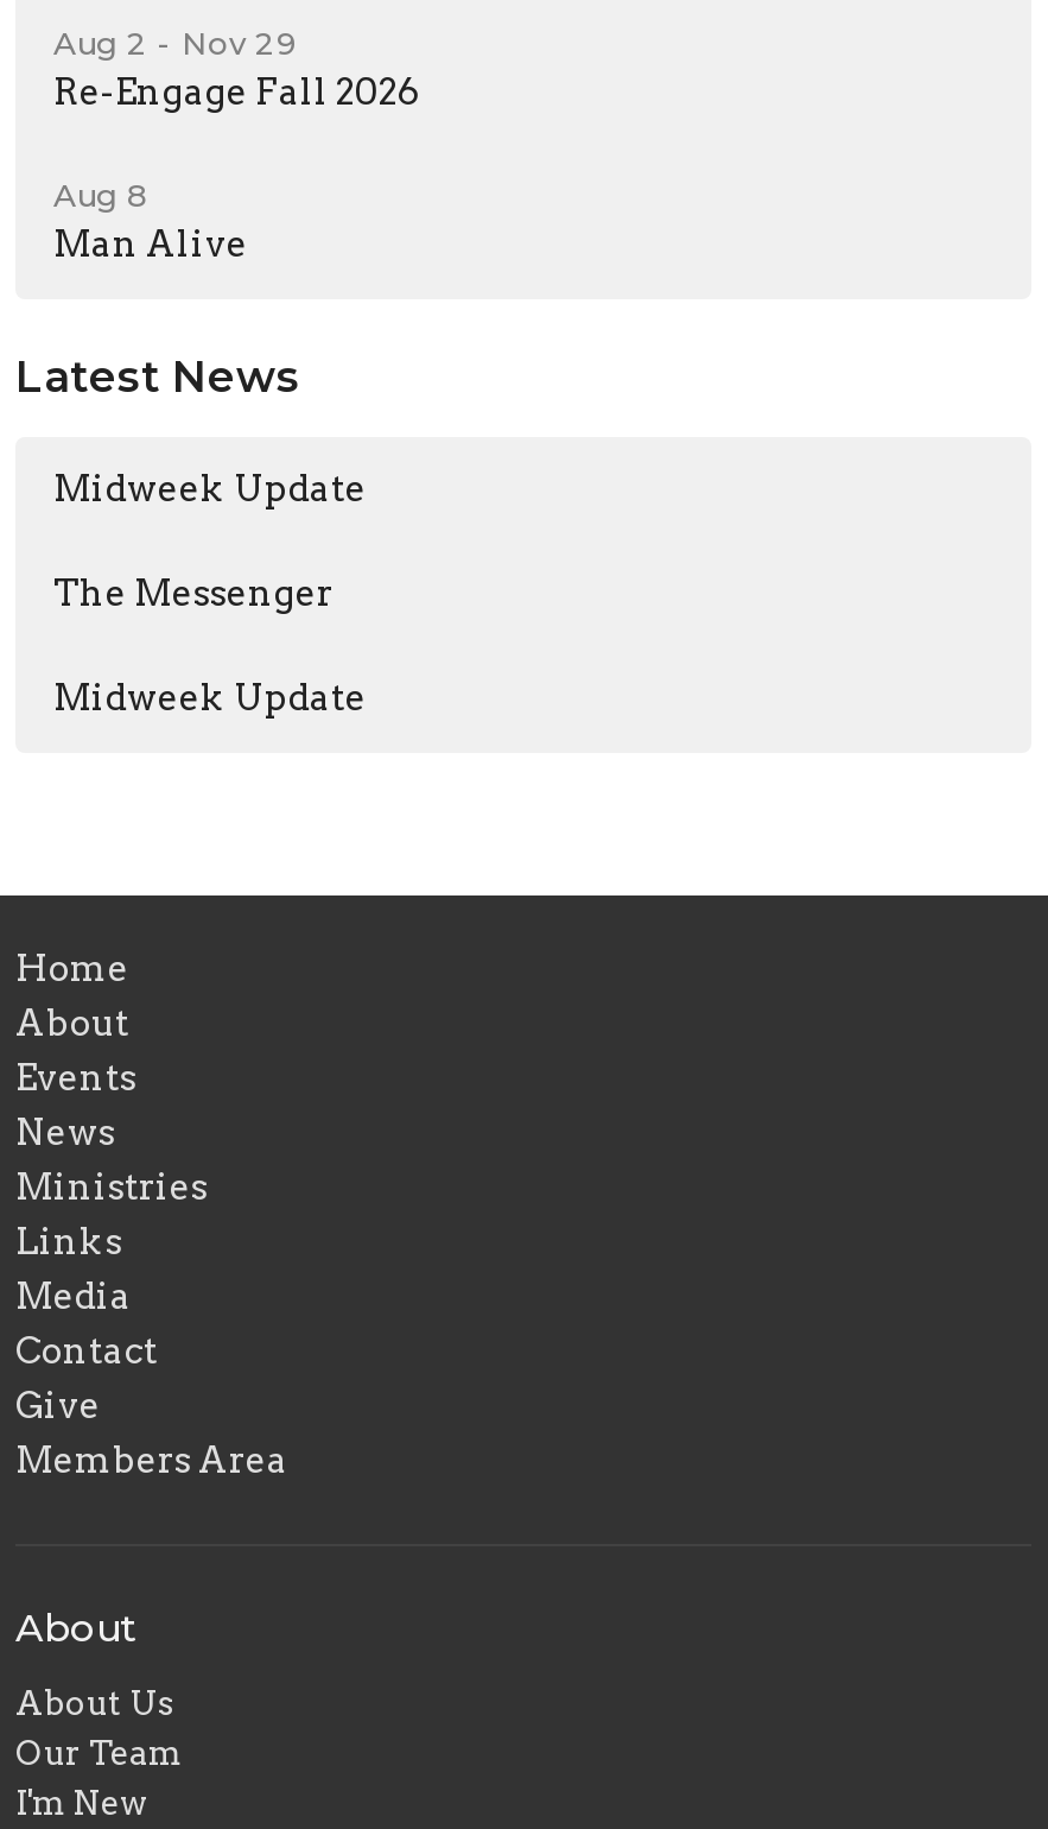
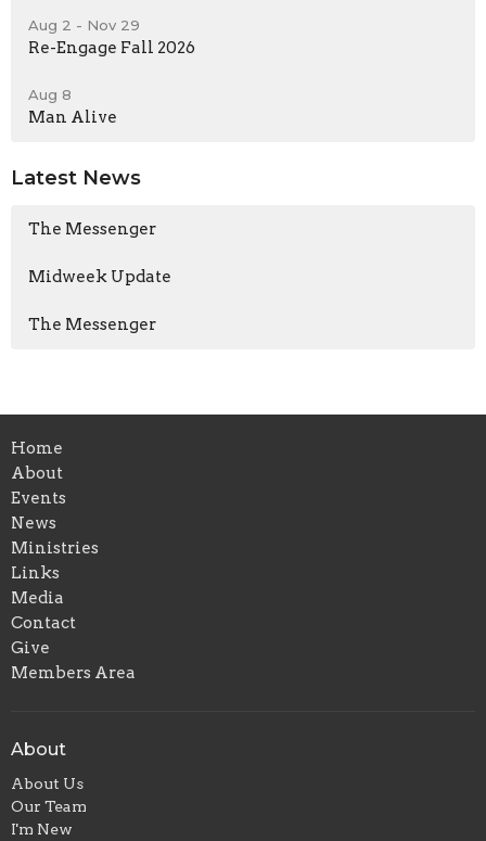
- Midweek Update

moved up: The Messenger | Midweek Update

+ The Messenger
